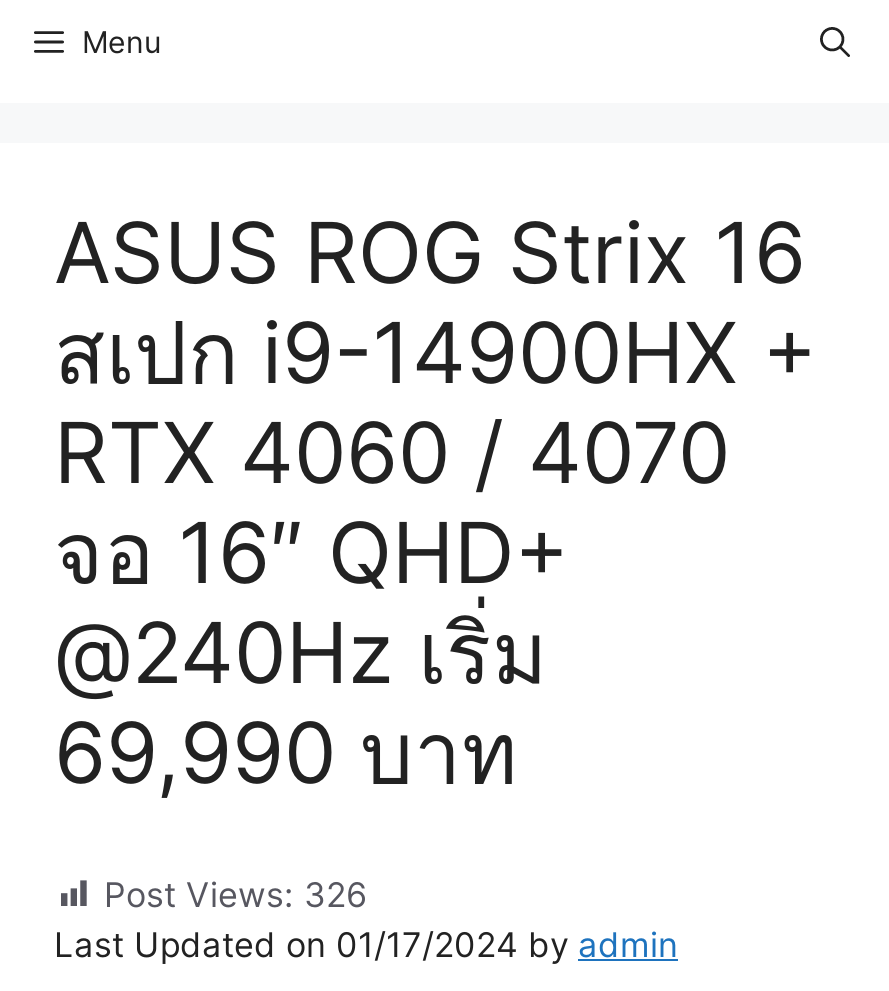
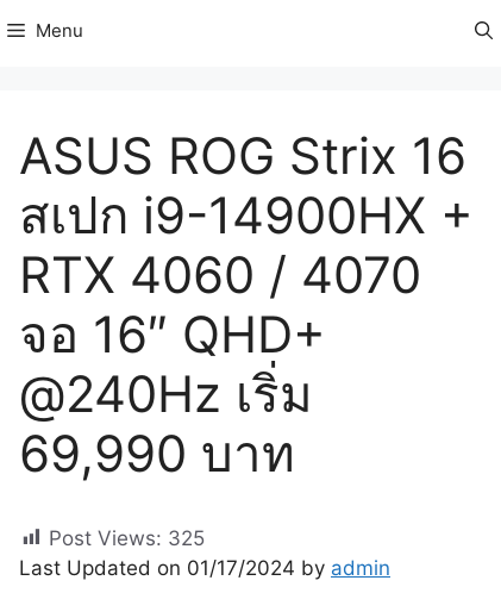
- Post Views: 326
+ Post Views: 325
